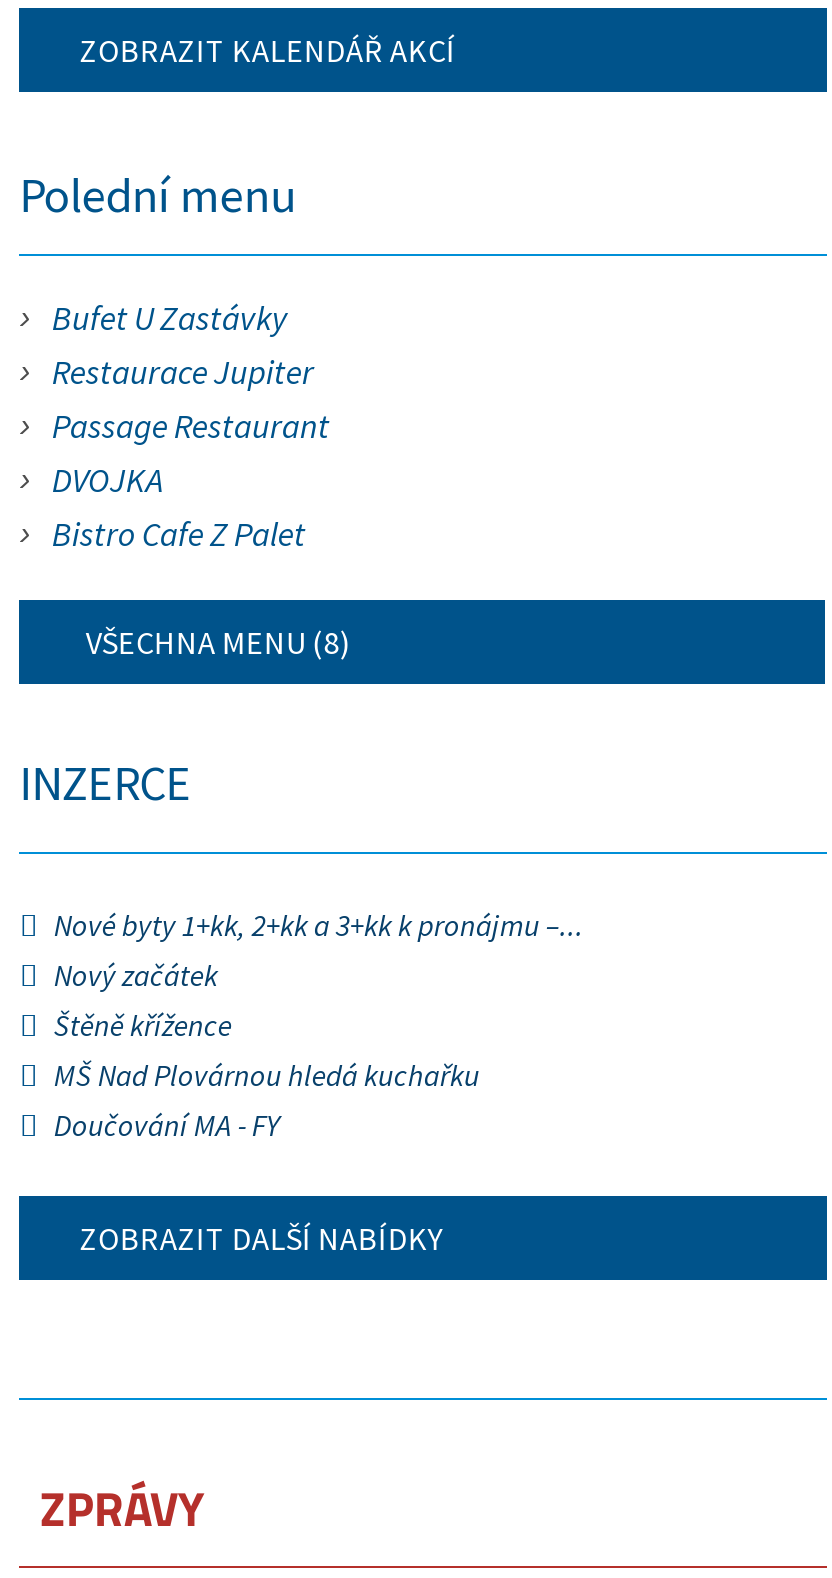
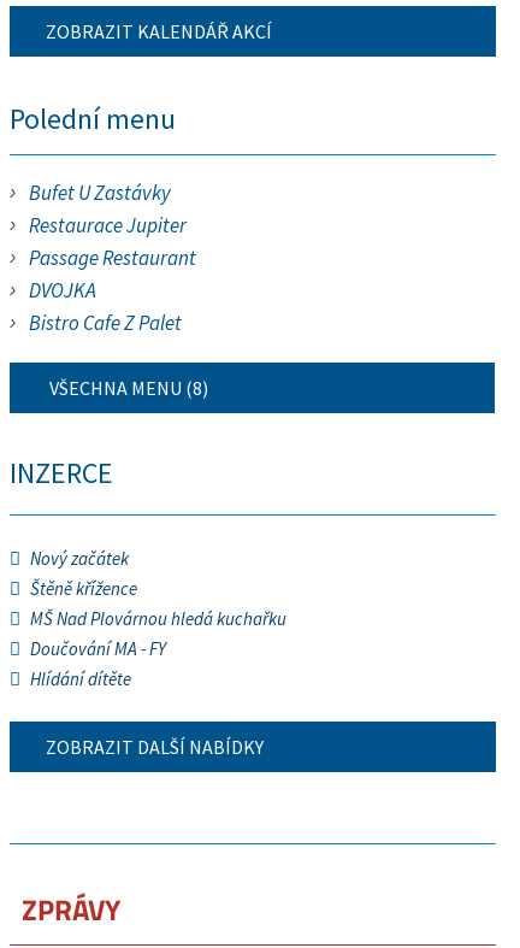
- Nové byty 1+kk, 2+kk a 3+kk k pronájmu –...

moved up: Nový začátek | Štěně křížence | MŠ Nad Plovárnou hledá kuchařku | Doučování MA - FY

+ Hlídání dítěte
